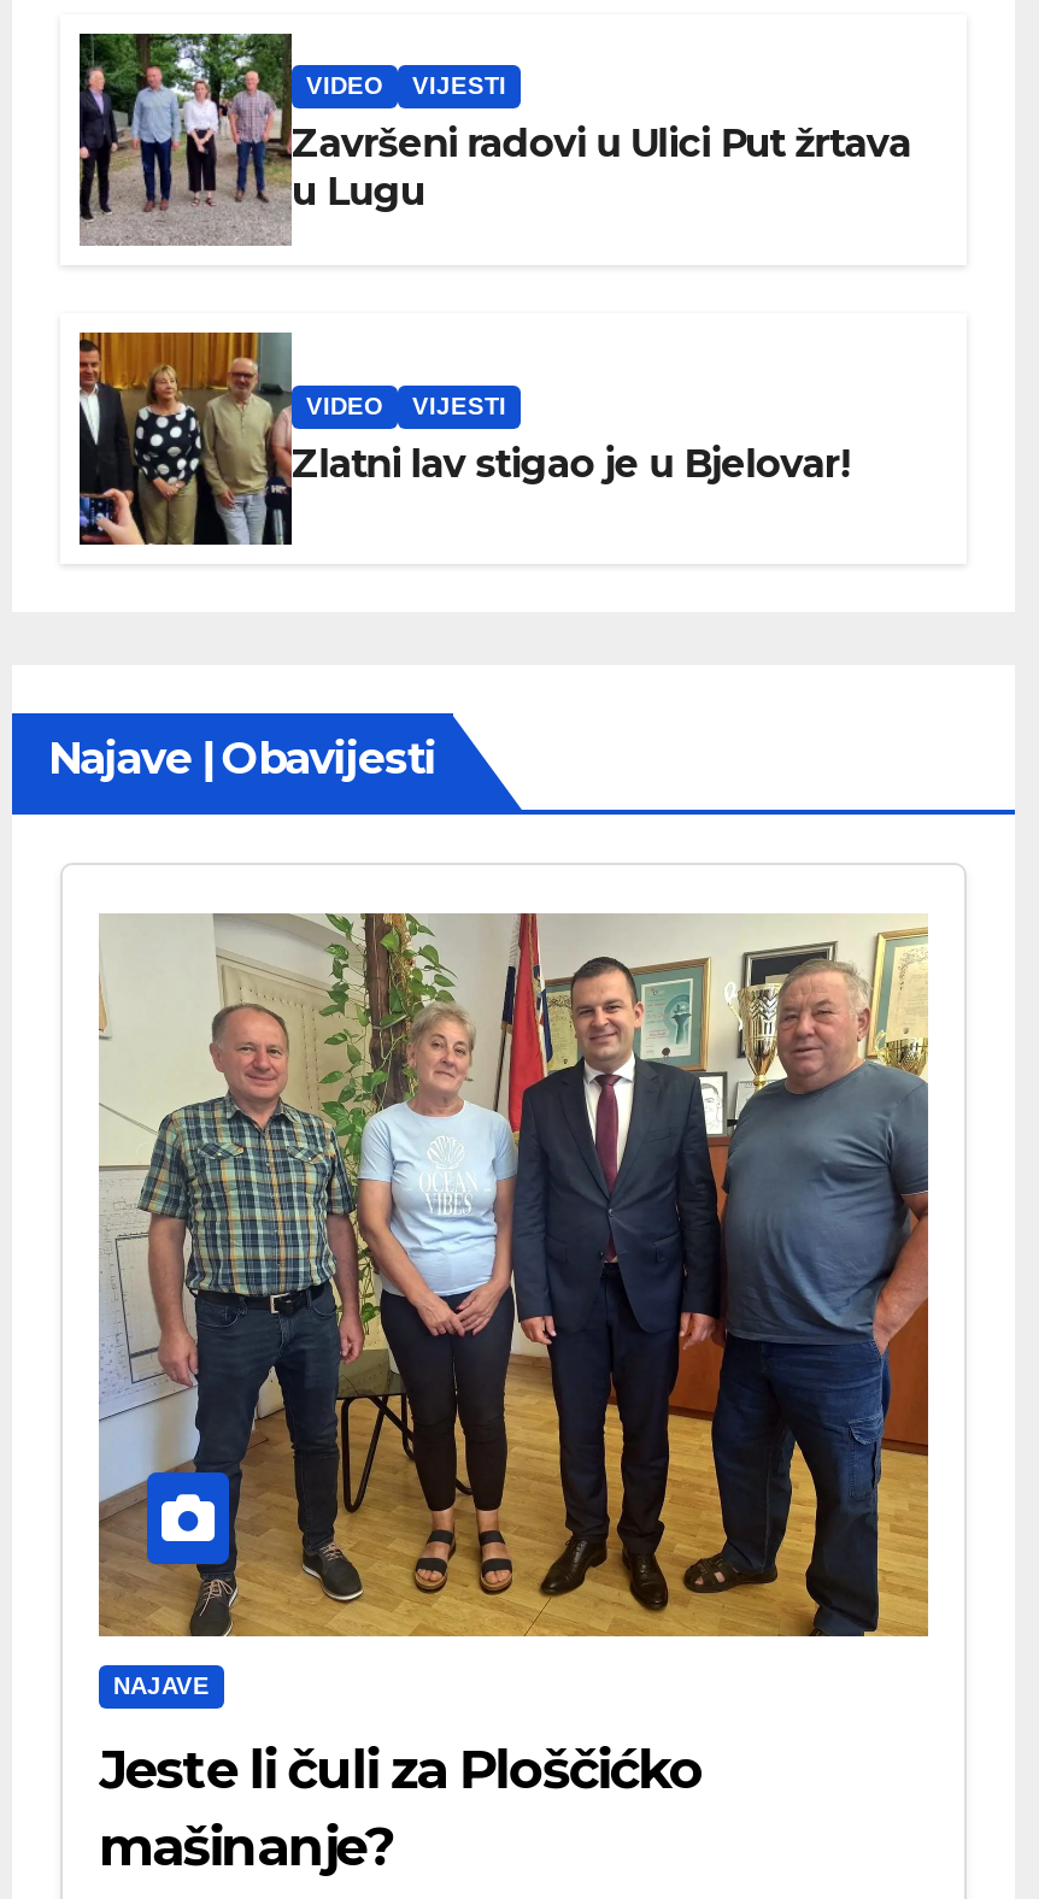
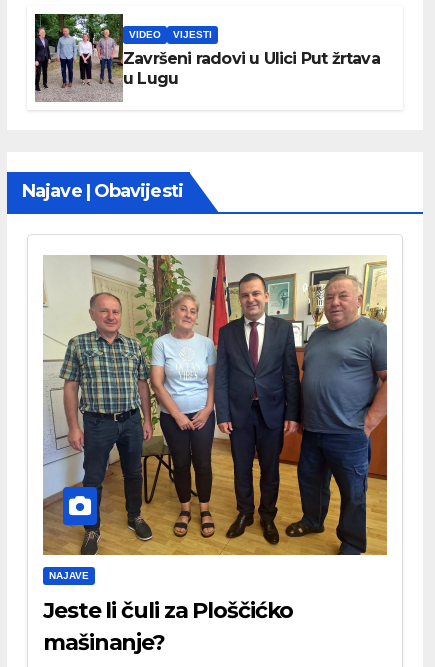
- [image]
- VIDEO
- VIJESTI
- Zlatni lav stigao je u Bjelovar!
